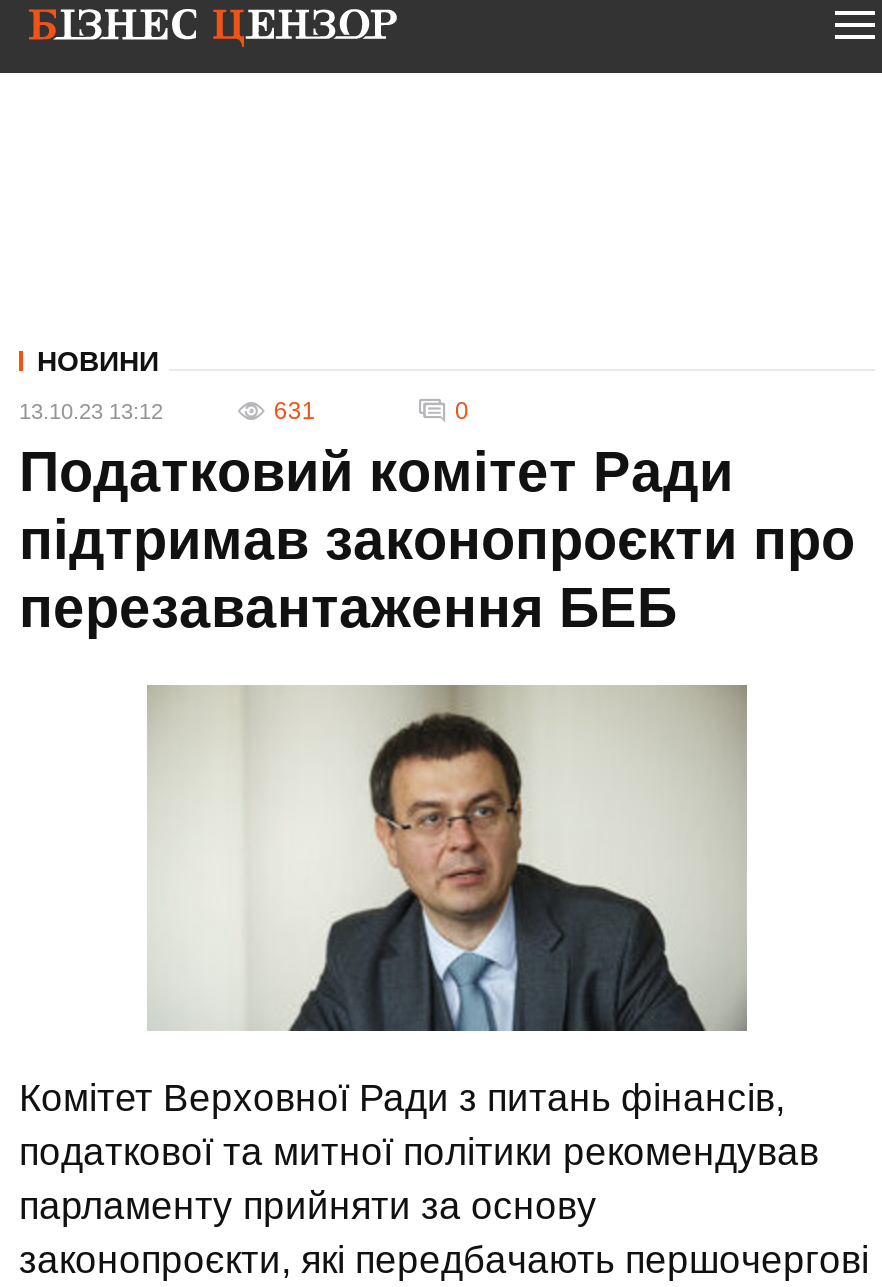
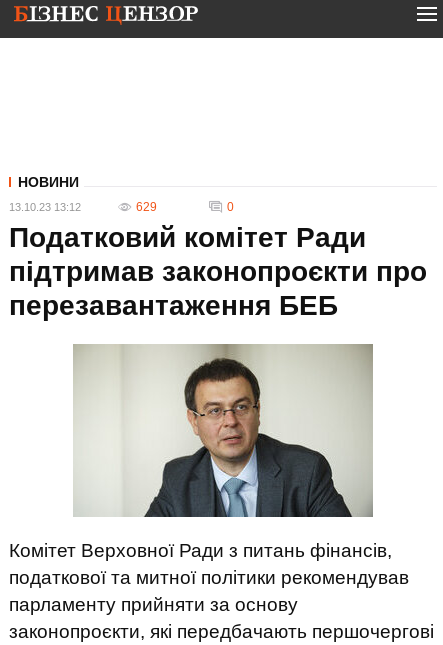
- 631
+ 629
